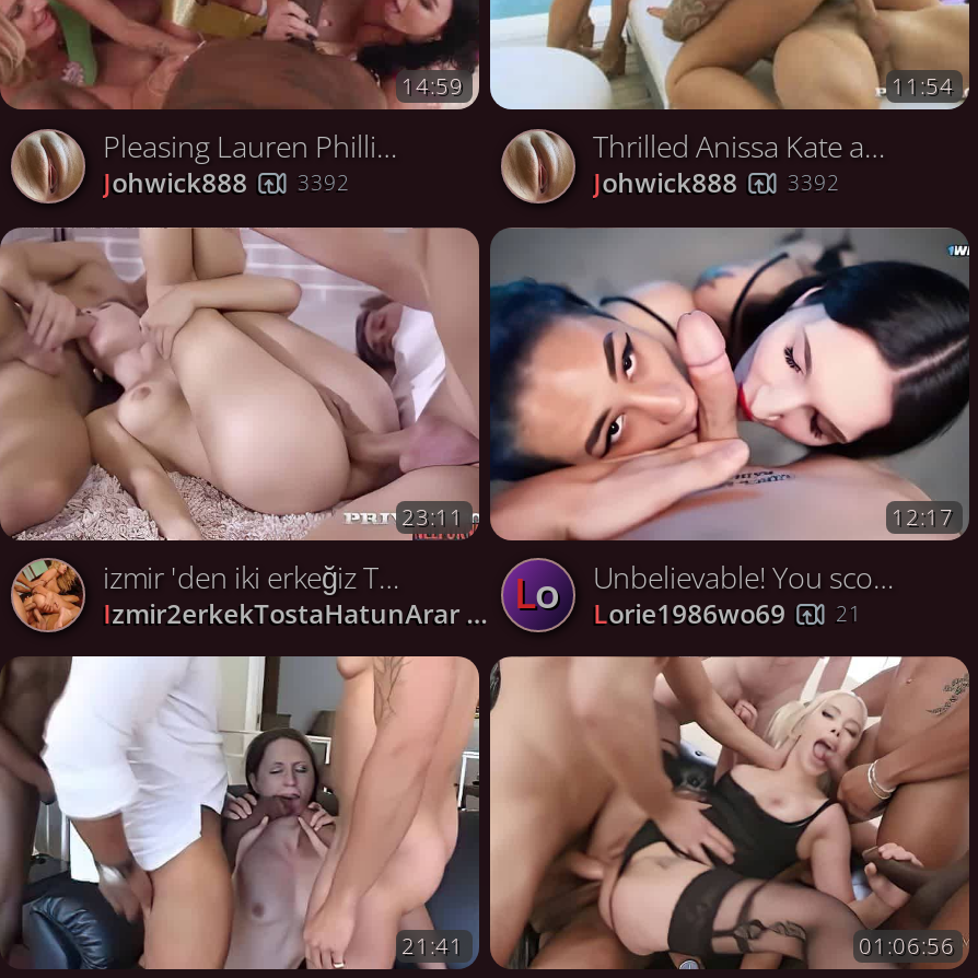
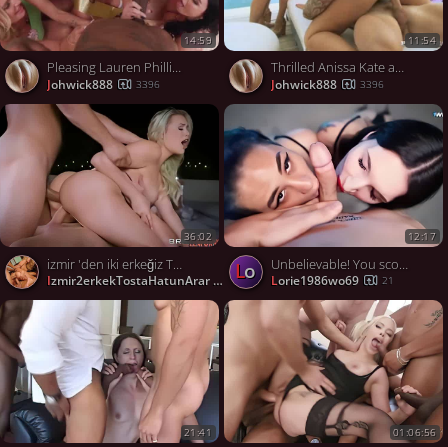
- Johwick888 3392
+ Johwick888 3396

- Johwick888 3392
+ Johwick888 3396

- [image]
- 23:11
+ [image]
+ 36:02
